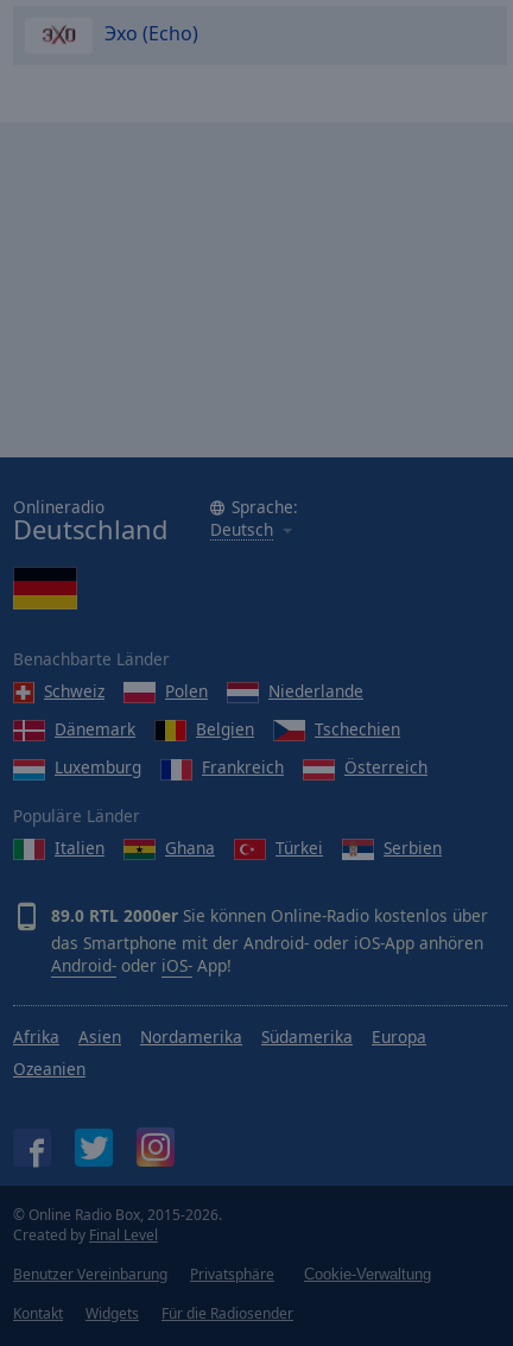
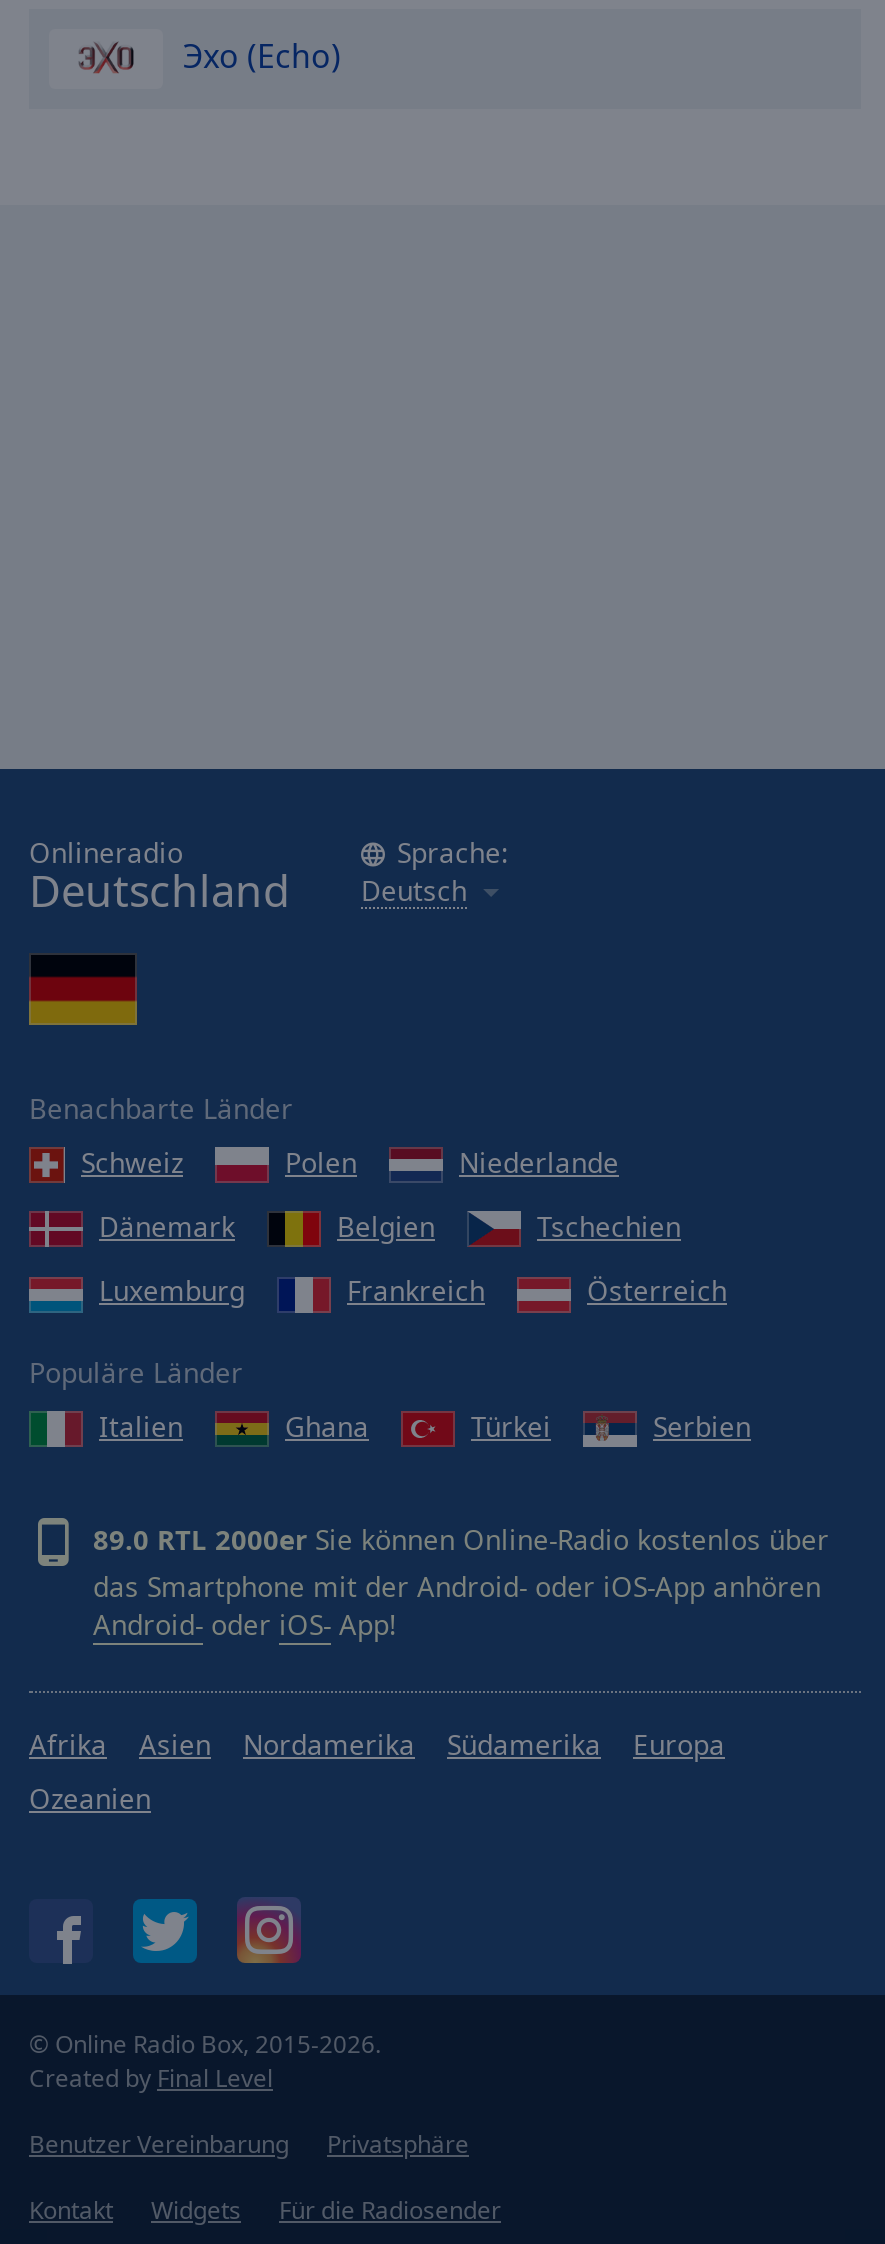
- Cookie-Verwaltung
